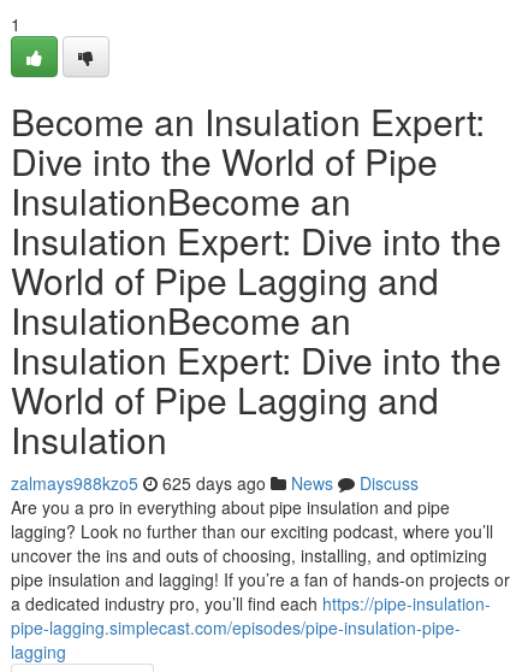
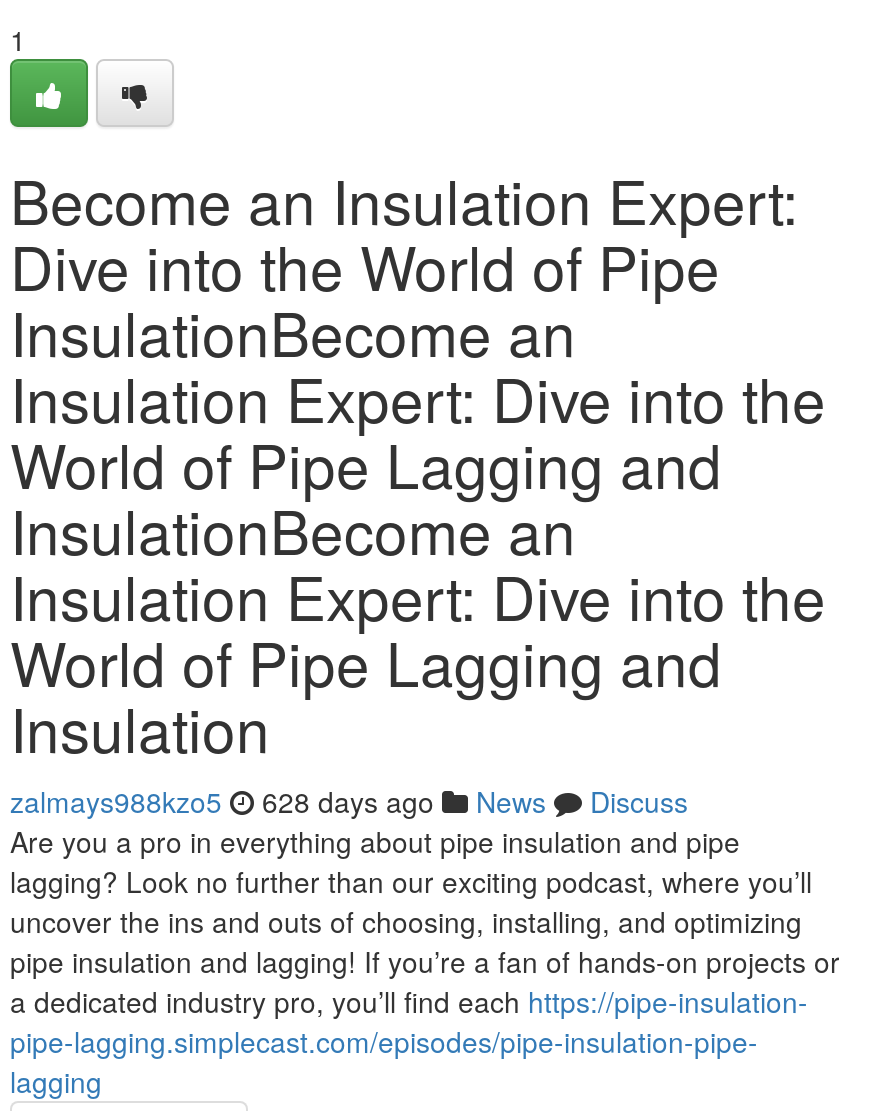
- zalmays988kzo5 625 days ago News Discuss
+ zalmays988kzo5 628 days ago News Discuss
